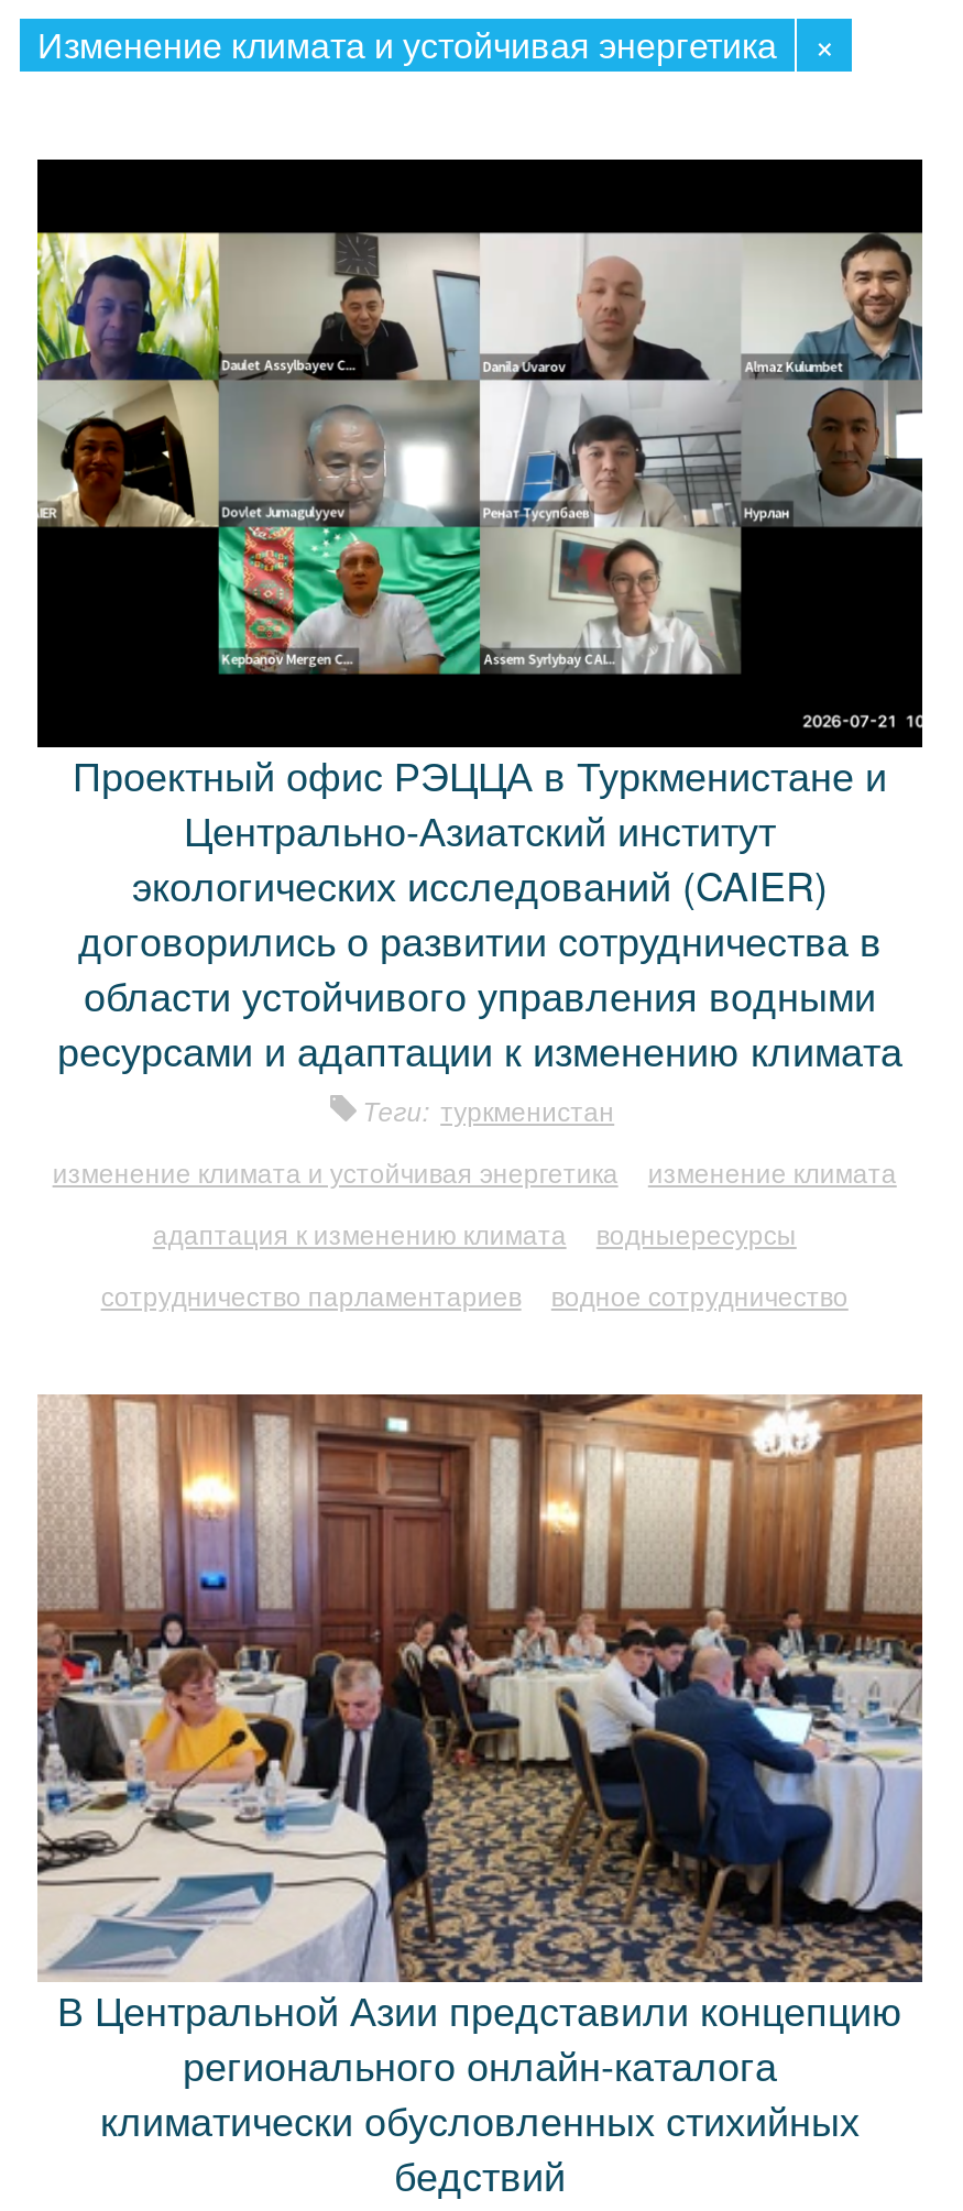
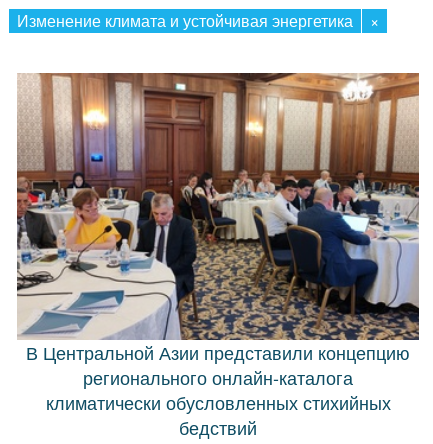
- [image]
- Проектный офис РЭЦЦА в Туркменистане и
- Центрально-Азиатский институт
- экологических исследований (CAIER)
- договорились о развитии сотрудничества в
- области устойчивого управления водными
- ресурсами и адаптации к изменению климата
- Теги: туркменистан
- изменение климата и устойчивая энергетика
- изменение климата
- адаптация к изменению климата
- водныересурсы
- сотрудничество парламентариев
- водное сотрудничество
